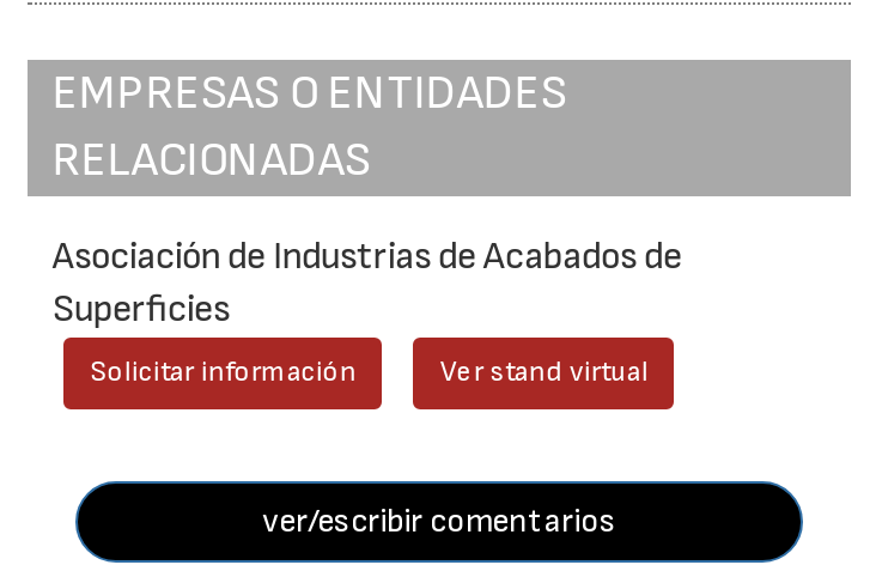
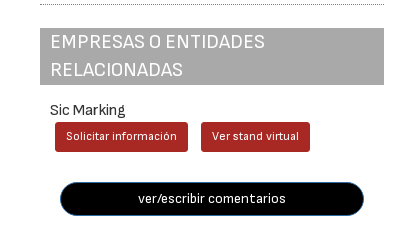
- Asociación de Industrias de Acabados de
- Superficies
+ Sic Marking
